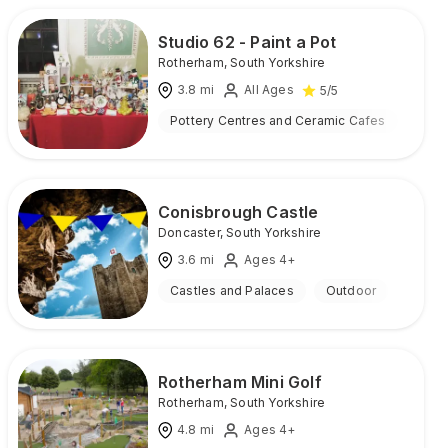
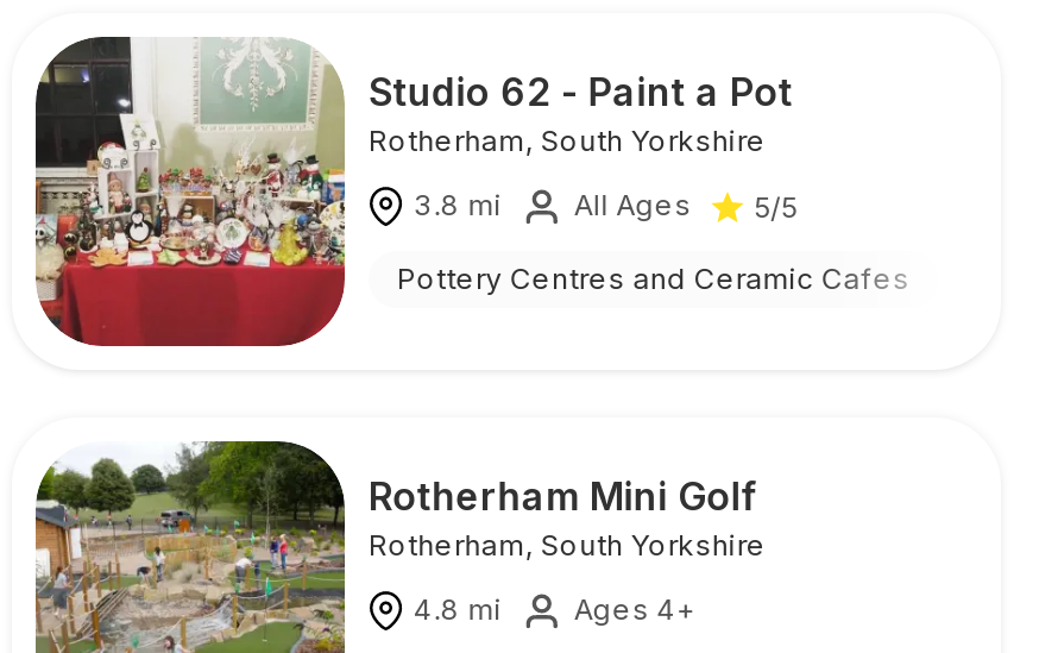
- [image]
- Conisbrough Castle
- Doncaster, South Yorkshire
- 3.6 mi
- Ages 4+
- Castles and Palaces
- Outdoor
